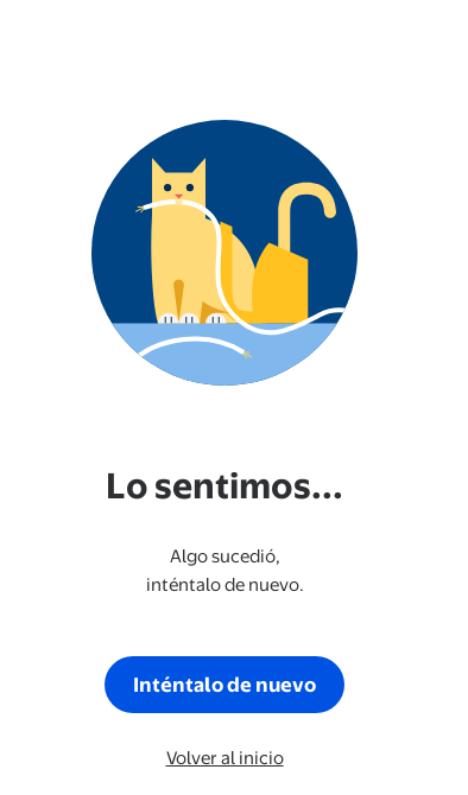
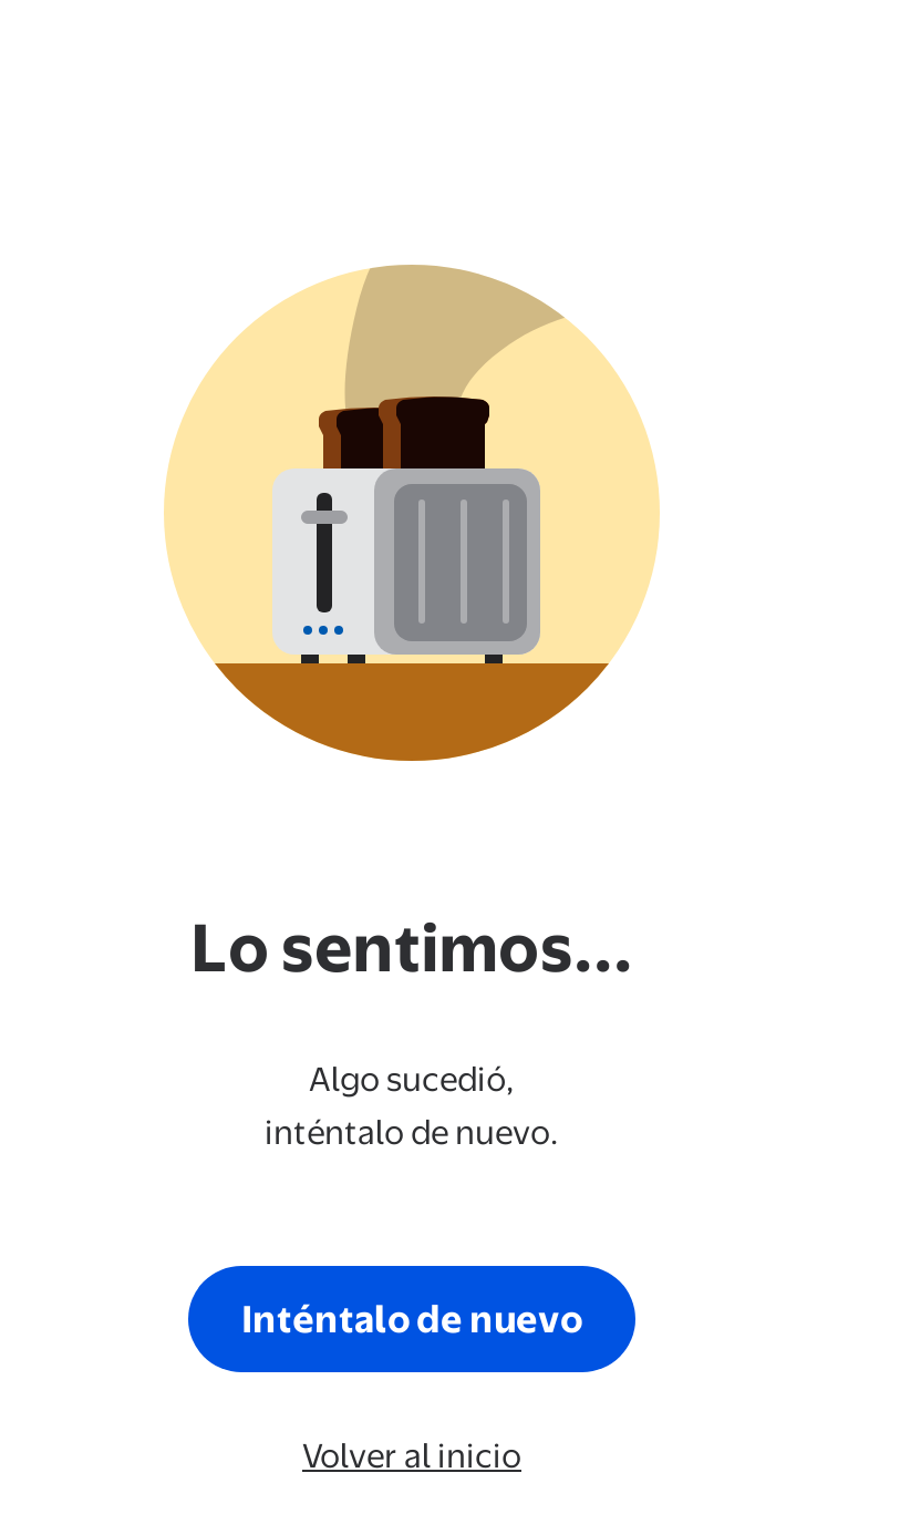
- [image]
+ [image]
